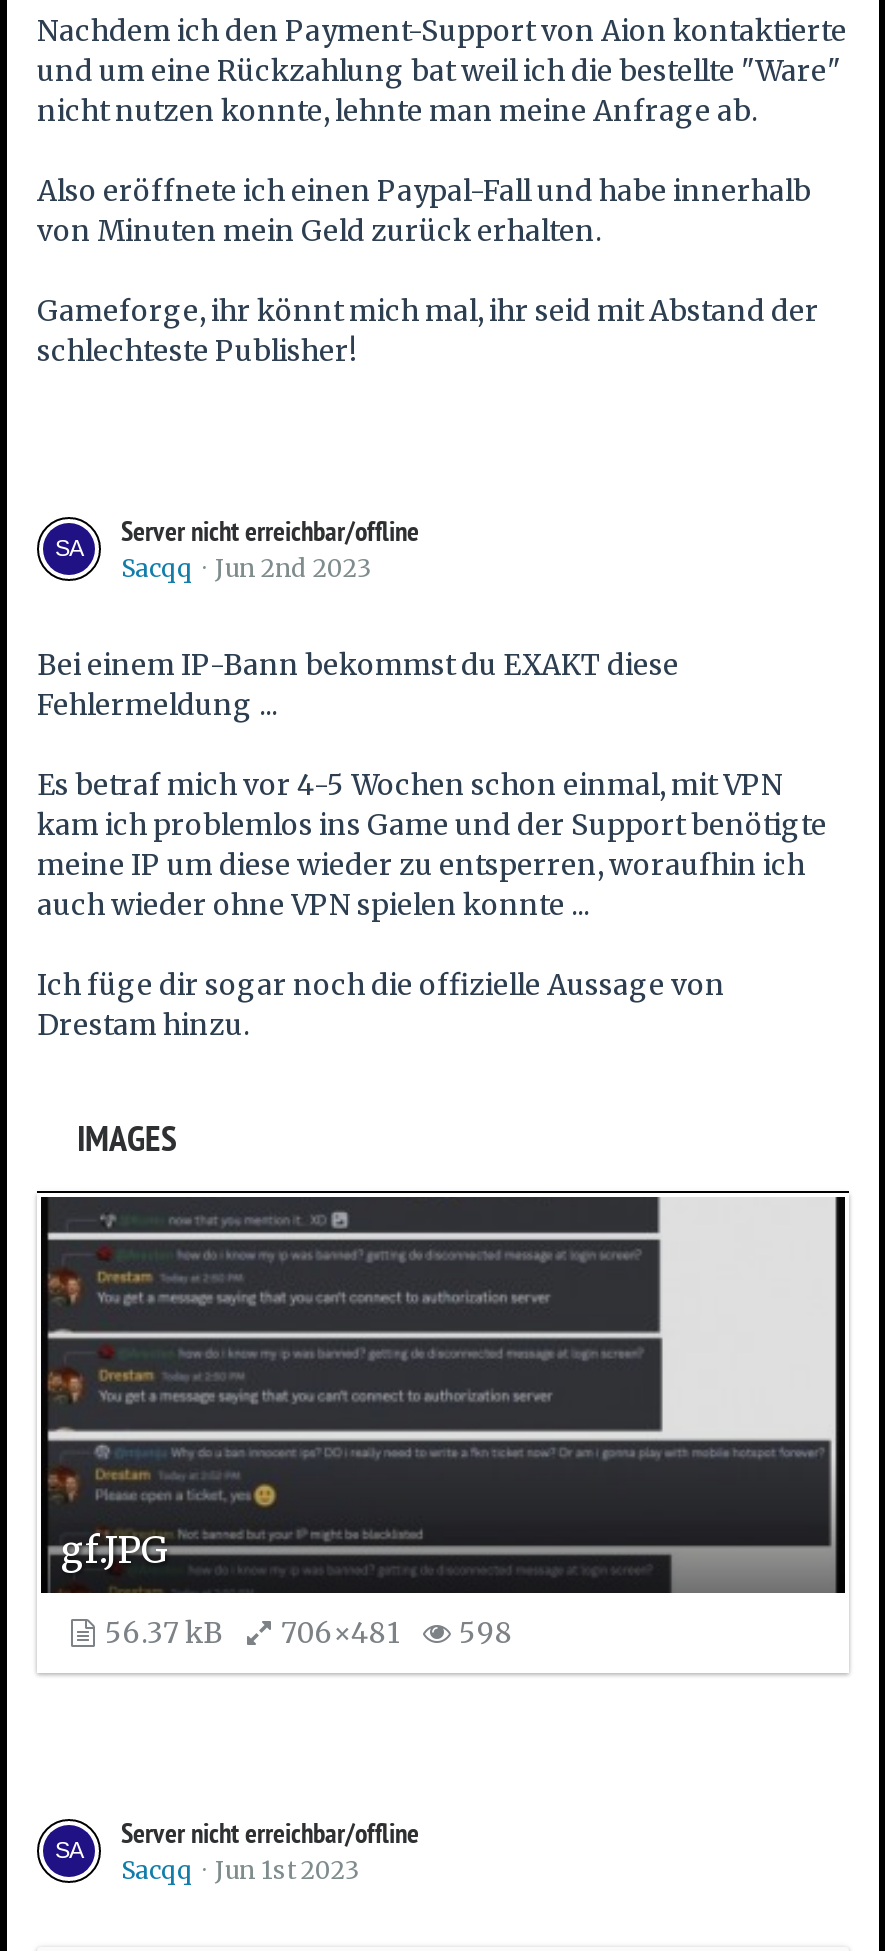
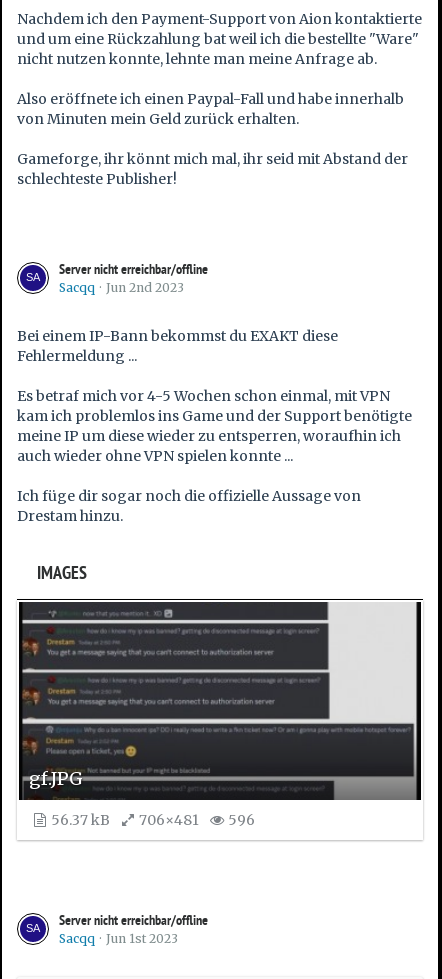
- 56.37 kB 706×481 598
+ 56.37 kB 706×481 596
